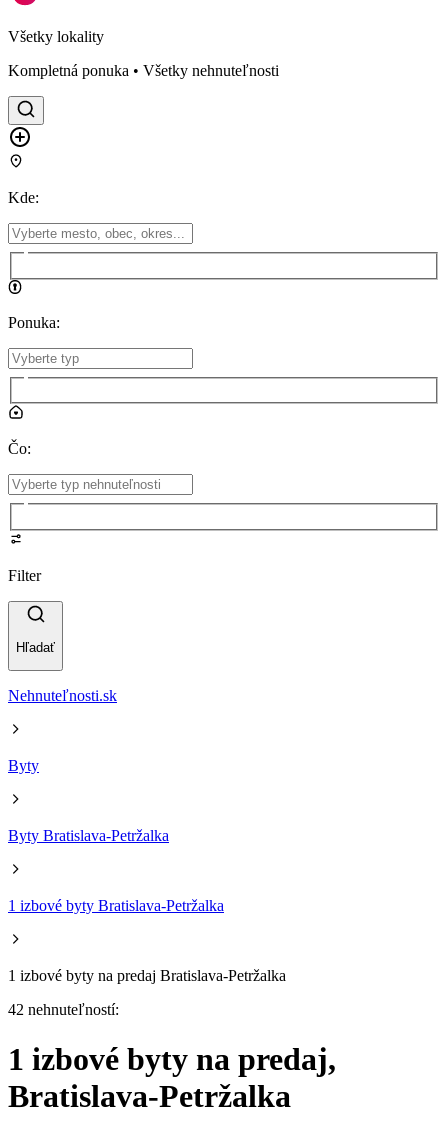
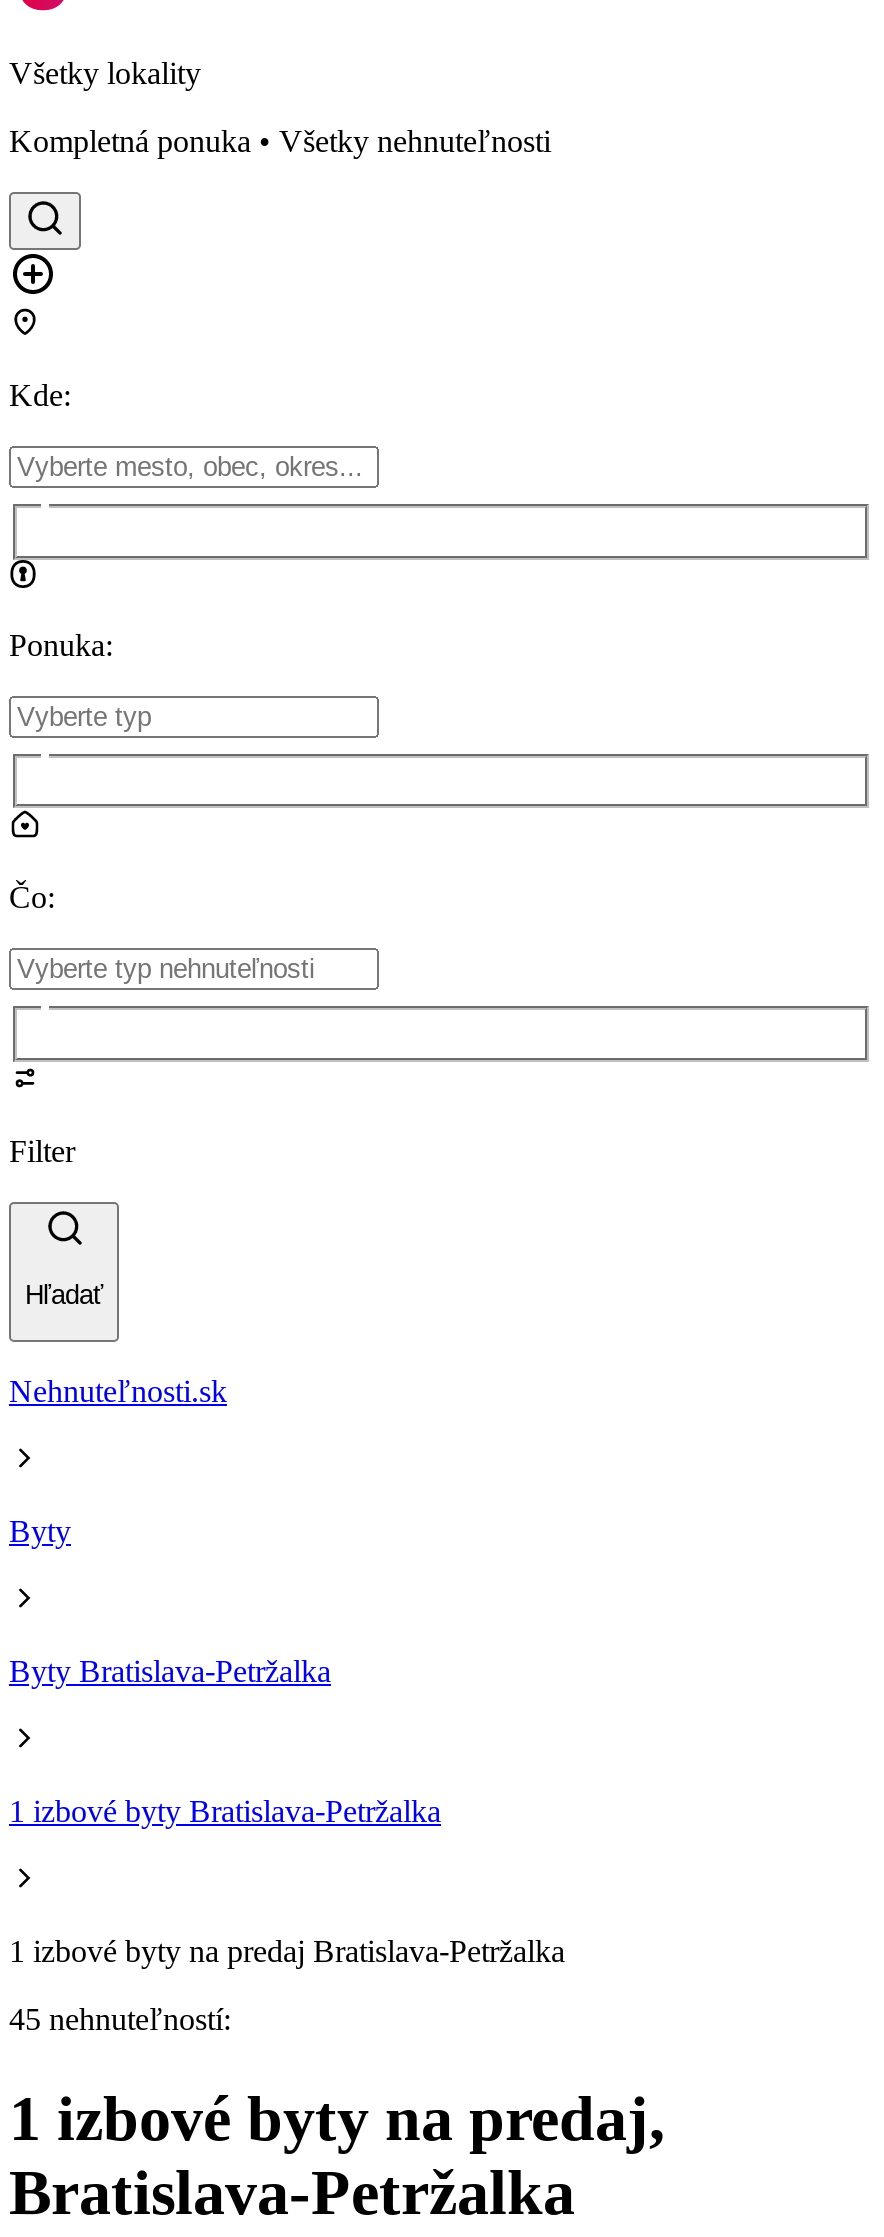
- 42 nehnuteľností:
+ 45 nehnuteľností:
